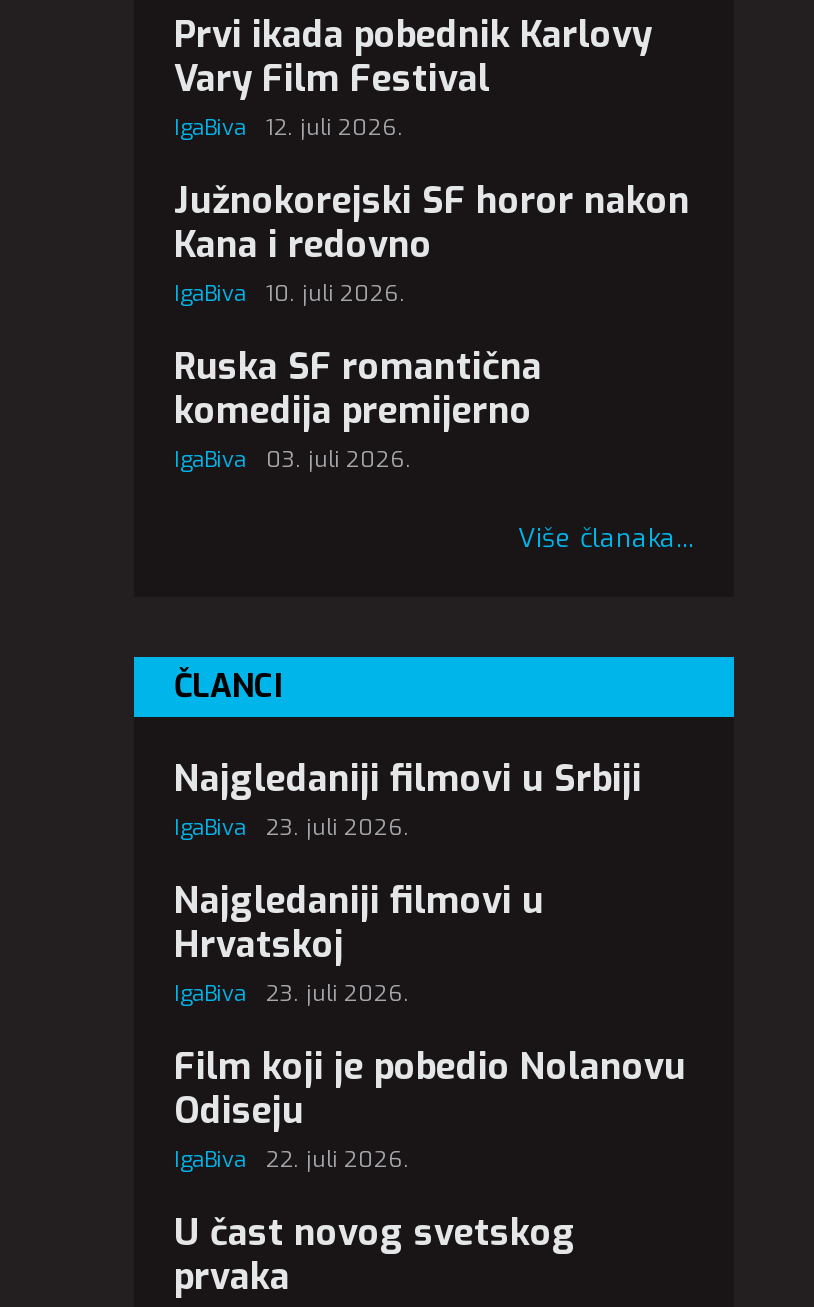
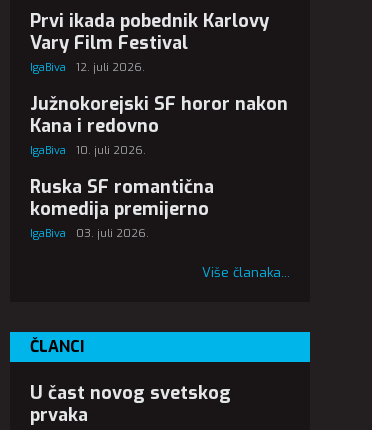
- Najgledaniji filmovi u Srbiji
- IgaBiva
- 23. juli 2026.
- Najgledaniji filmovi u
- Hrvatskoj
- IgaBiva
- 23. juli 2026.
- Film koji je pobedio Nolanovu
- Odiseju
- IgaBiva
- 22. juli 2026.
